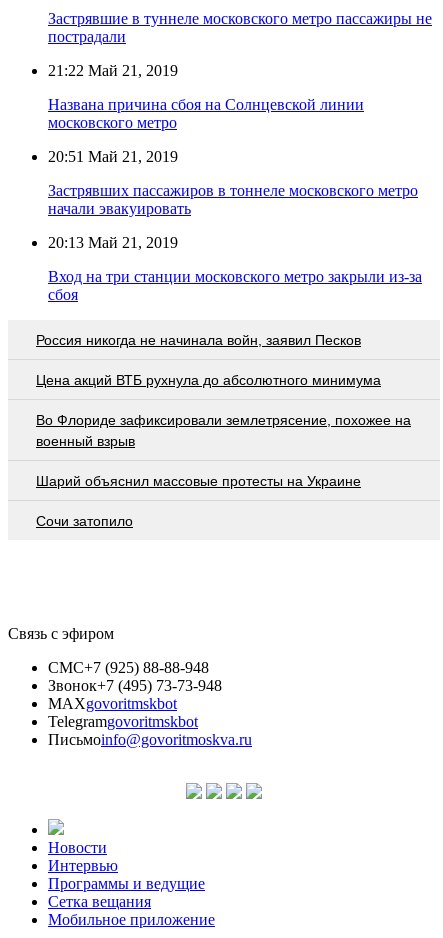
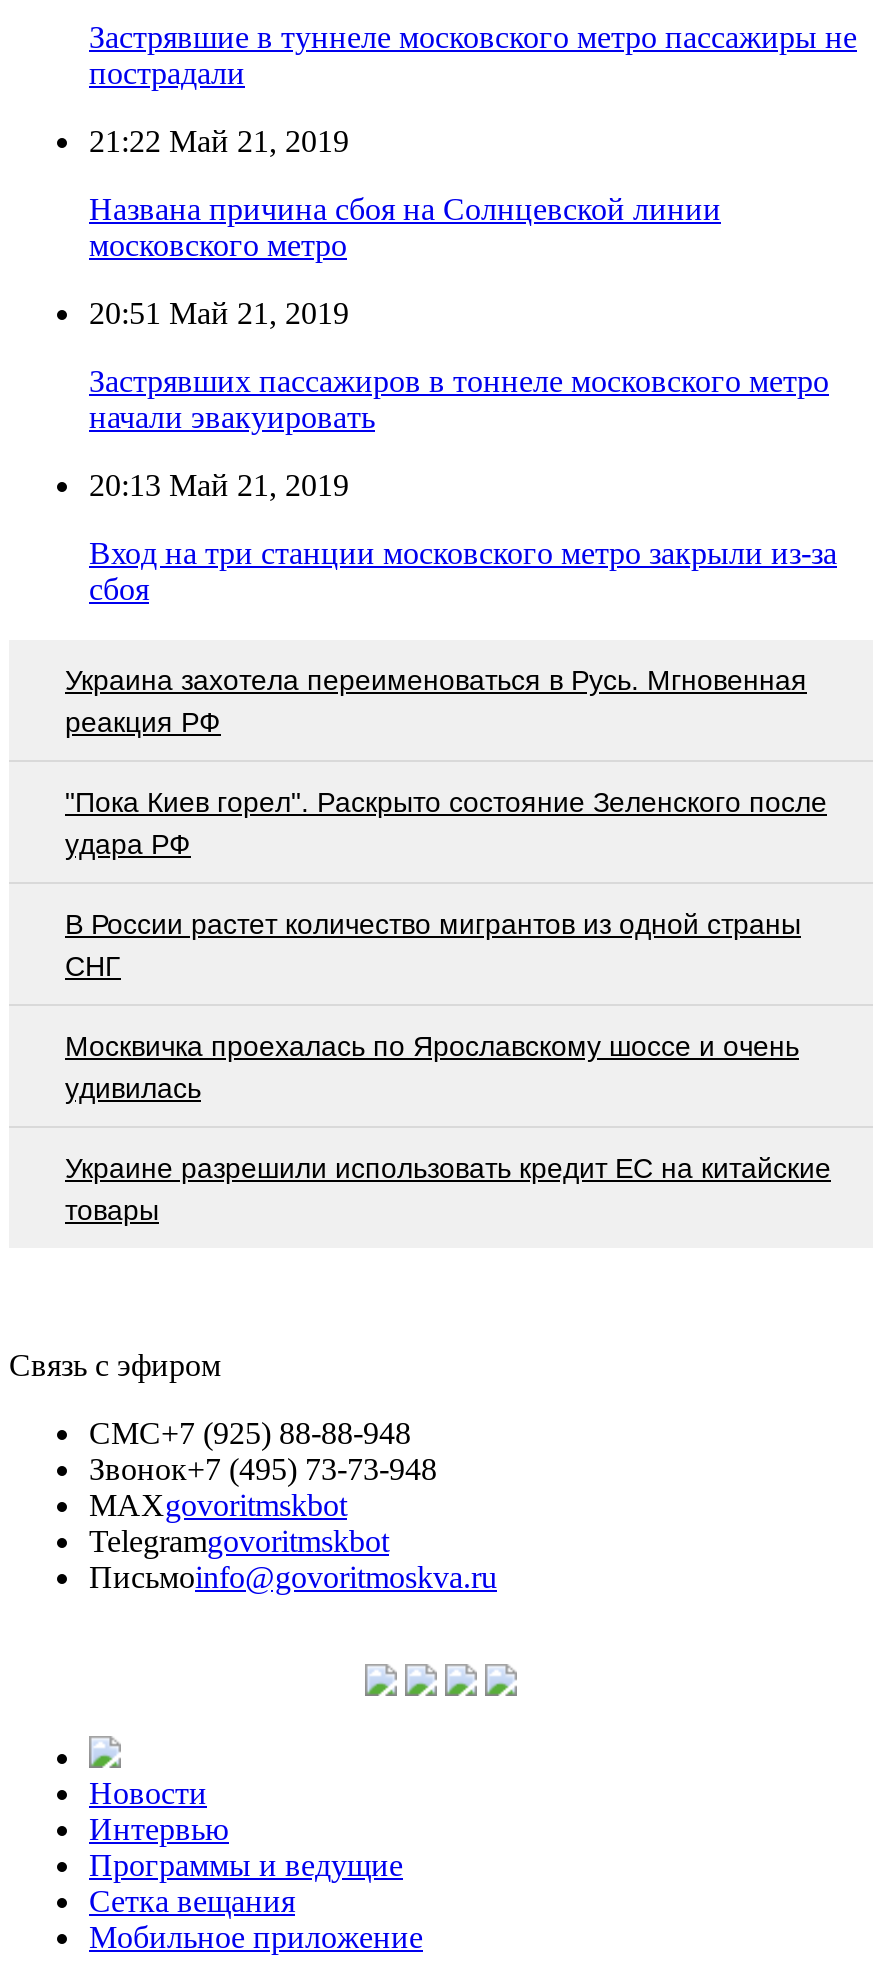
- Россия никогда не начинала войн, заявил Песков
+ Украина захотела переименоваться в Русь. Мгновенная
+ реакция РФ

- Цена акций ВТБ рухнула до абсолютного минимума
+ "Пока Киев горел". Раскрыто состояние Зеленского после
+ удара РФ

- Во Флориде зафиксировали землетрясение, похожее на
- военный взрыв
+ В России растет количество мигрантов из одной страны
+ СНГ

- Шарий объяснил массовые протесты на Украине
+ Москвичка проехалась по Ярославскому шоссе и очень
+ удивилась

- Сочи затопило
+ Украине разрешили использовать кредит ЕС на китайские
+ товары
